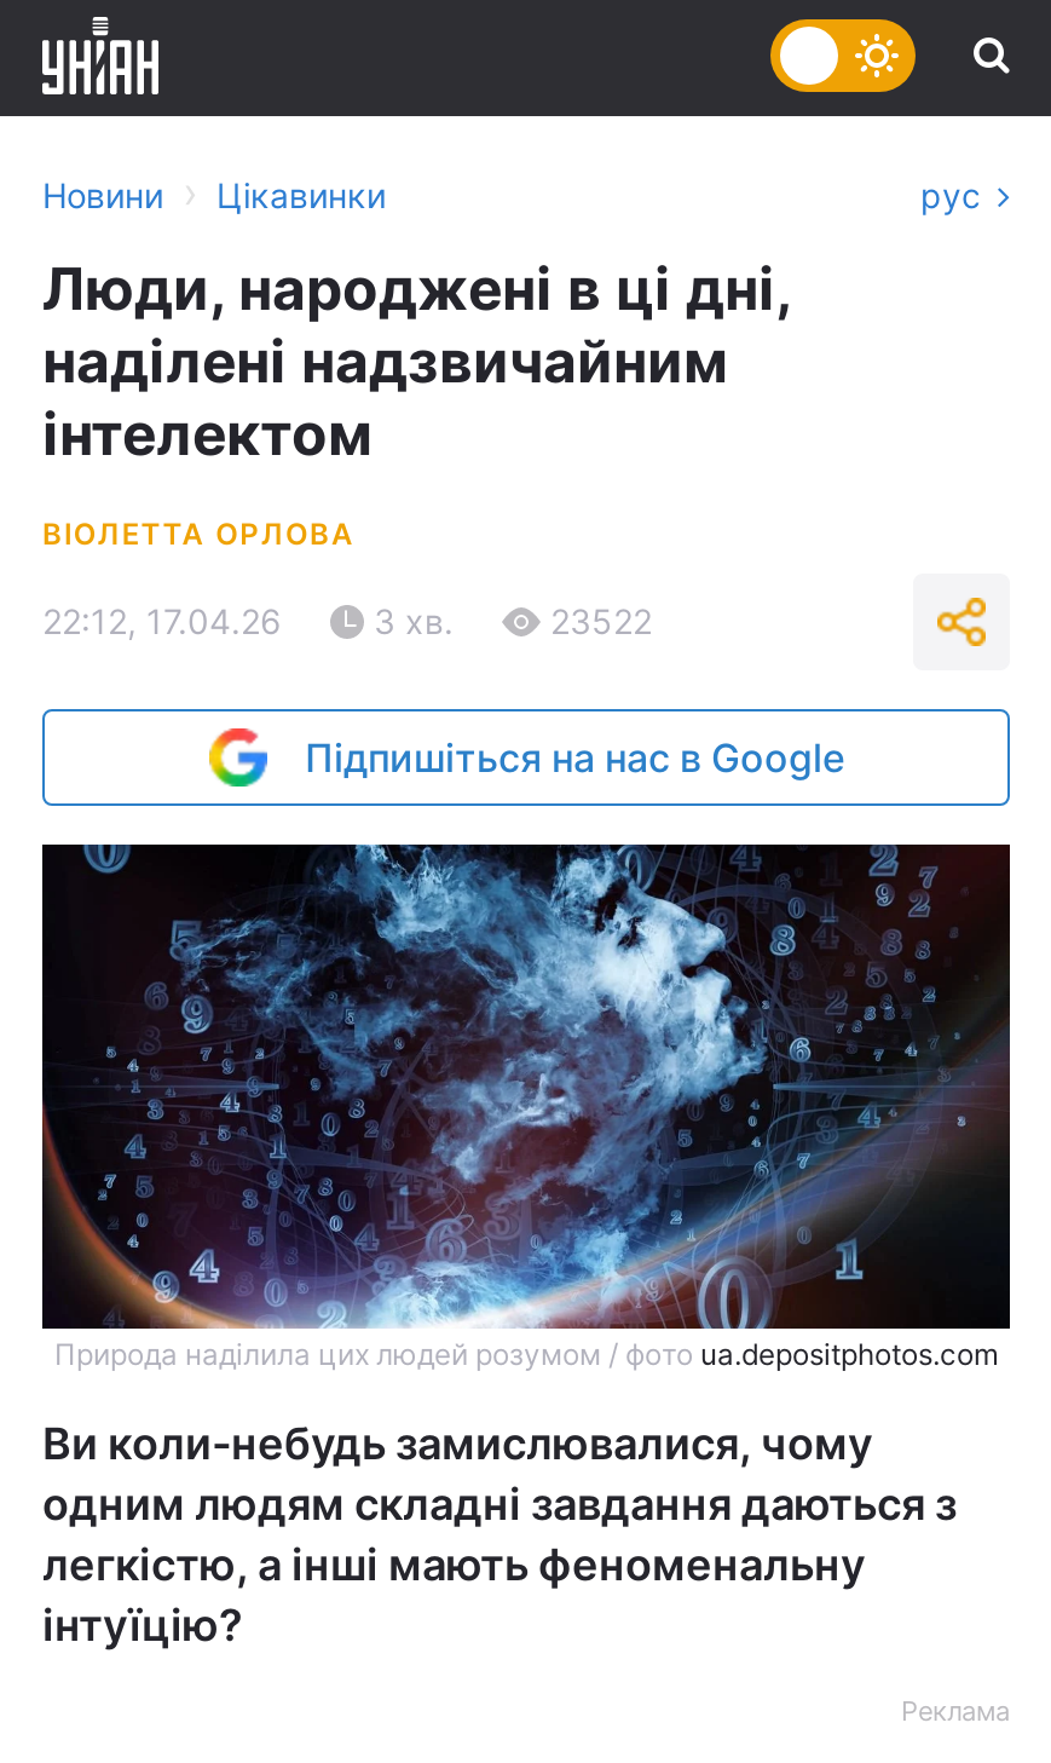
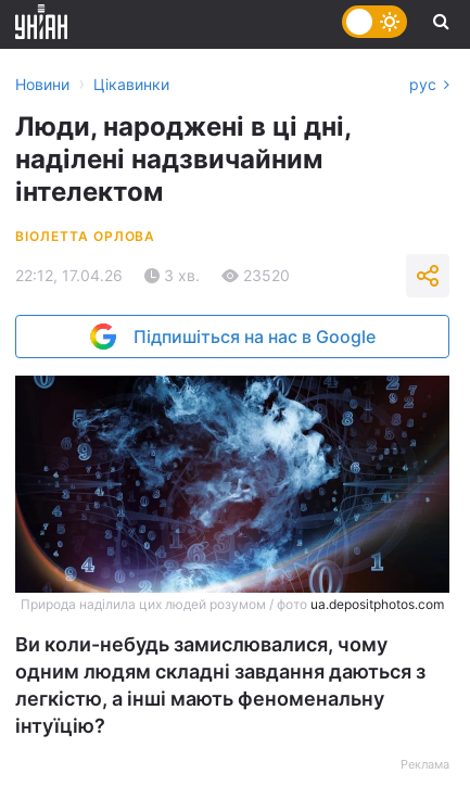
- 23522
+ 23520
